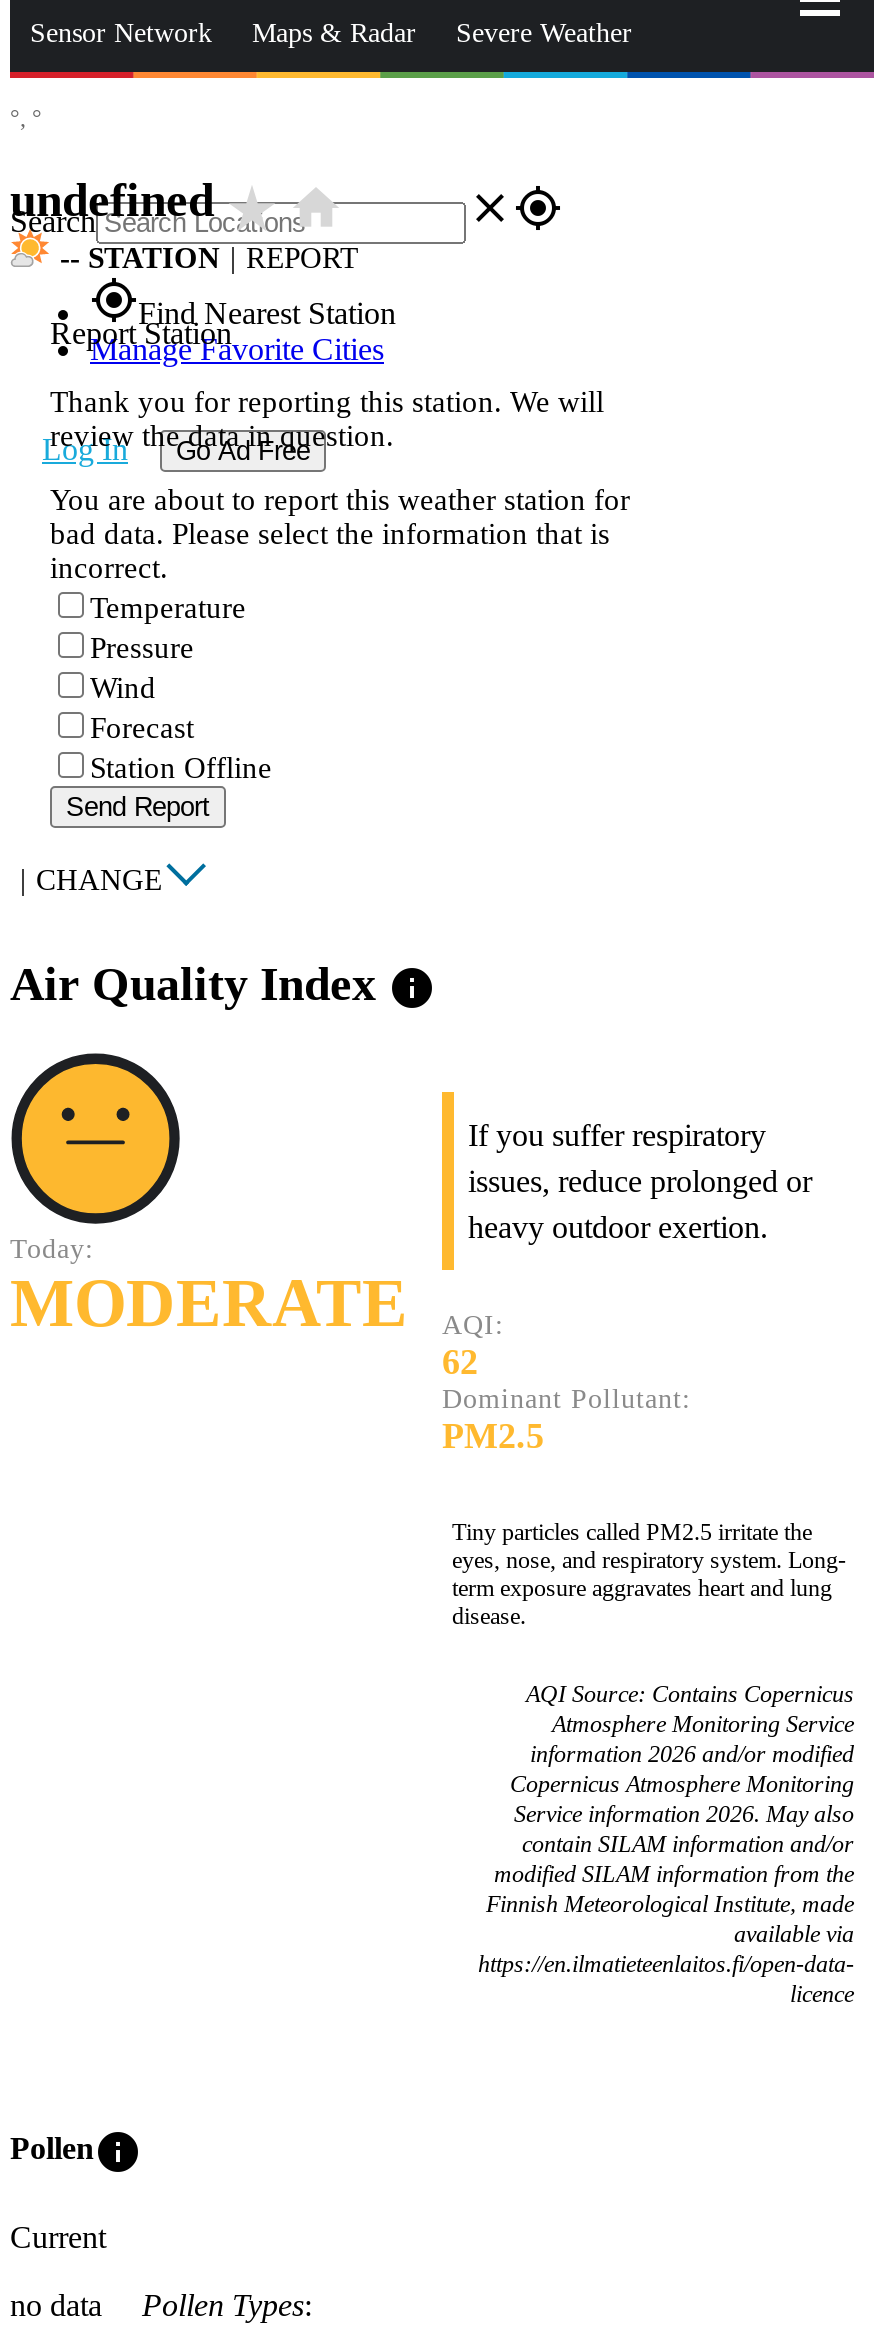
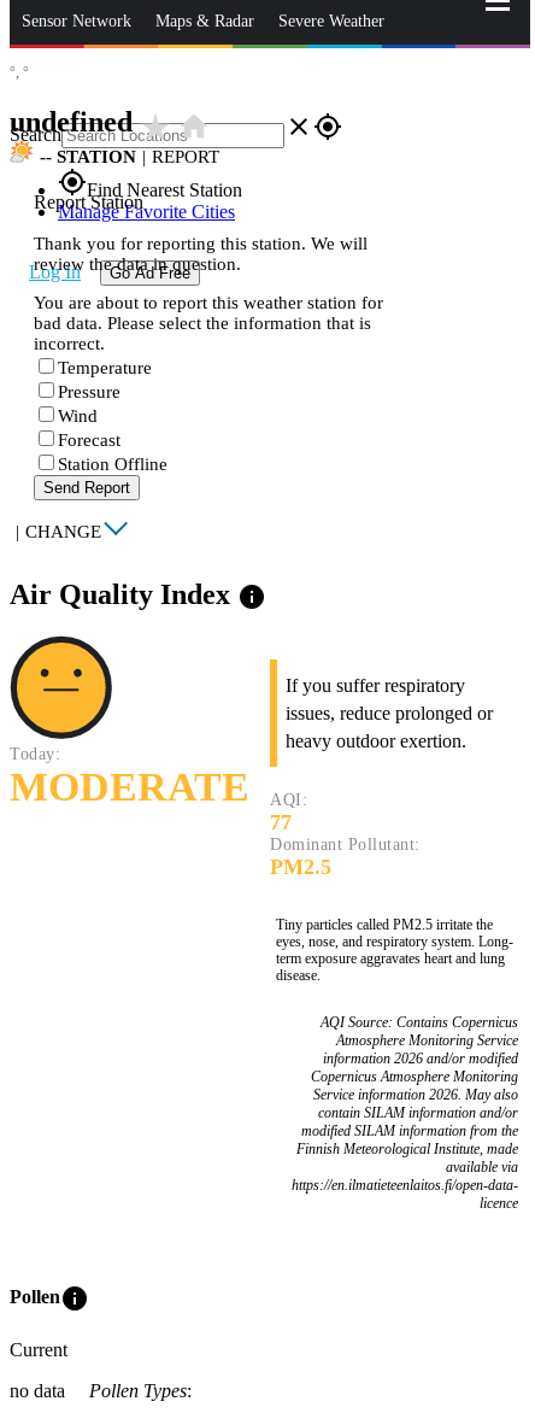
- 62
+ 77
